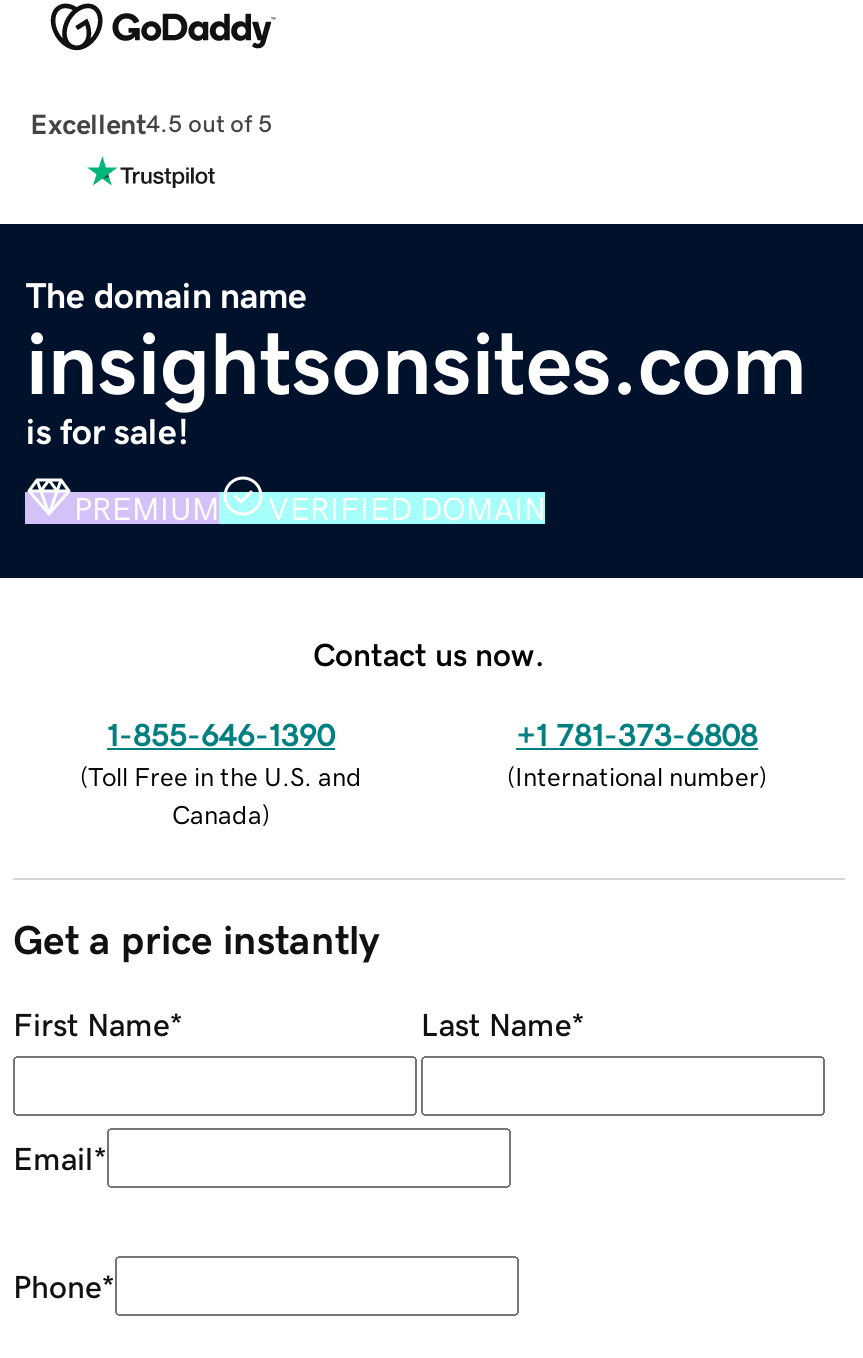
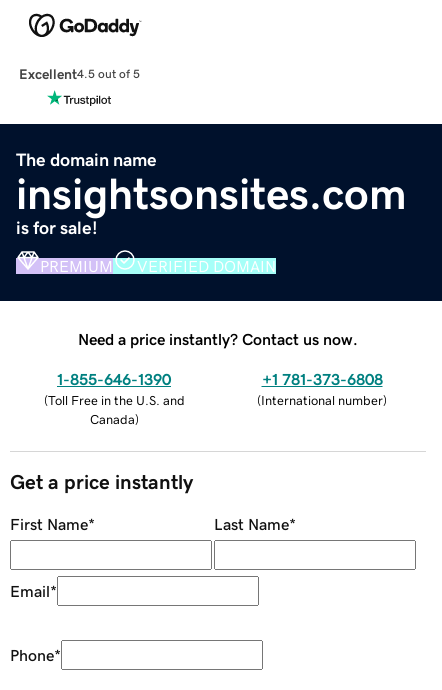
- Contact us now.
+ Need a price instantly? Contact us now.
